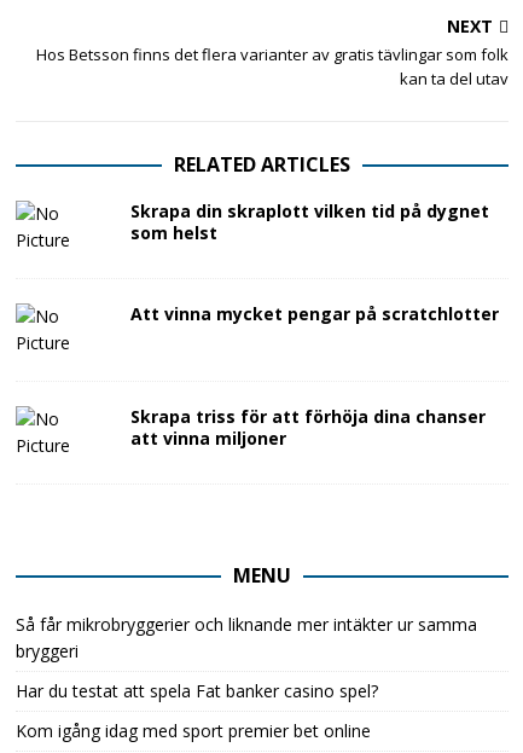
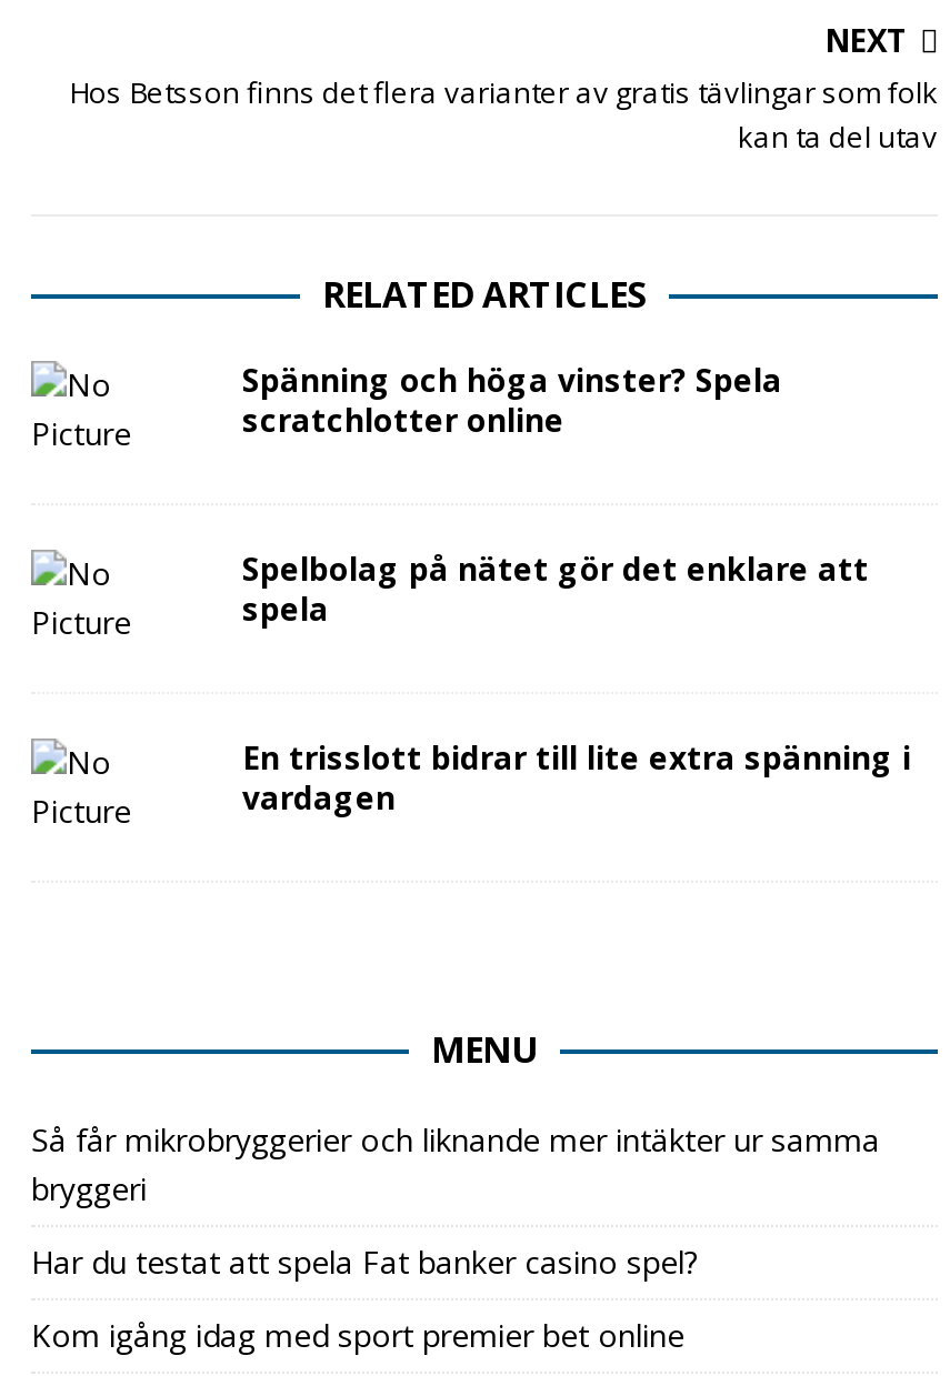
- Skrapa din skraplott vilken tid på dygnet
- som helst
+ Spänning och höga vinster? Spela
+ scratchlotter online

- Att vinna mycket pengar på scratchlotter
+ Spelbolag på nätet gör det enklare att
+ spela

- Skrapa triss för att förhöja dina chanser
- att vinna miljoner
+ En trisslott bidrar till lite extra spänning i
+ vardagen
